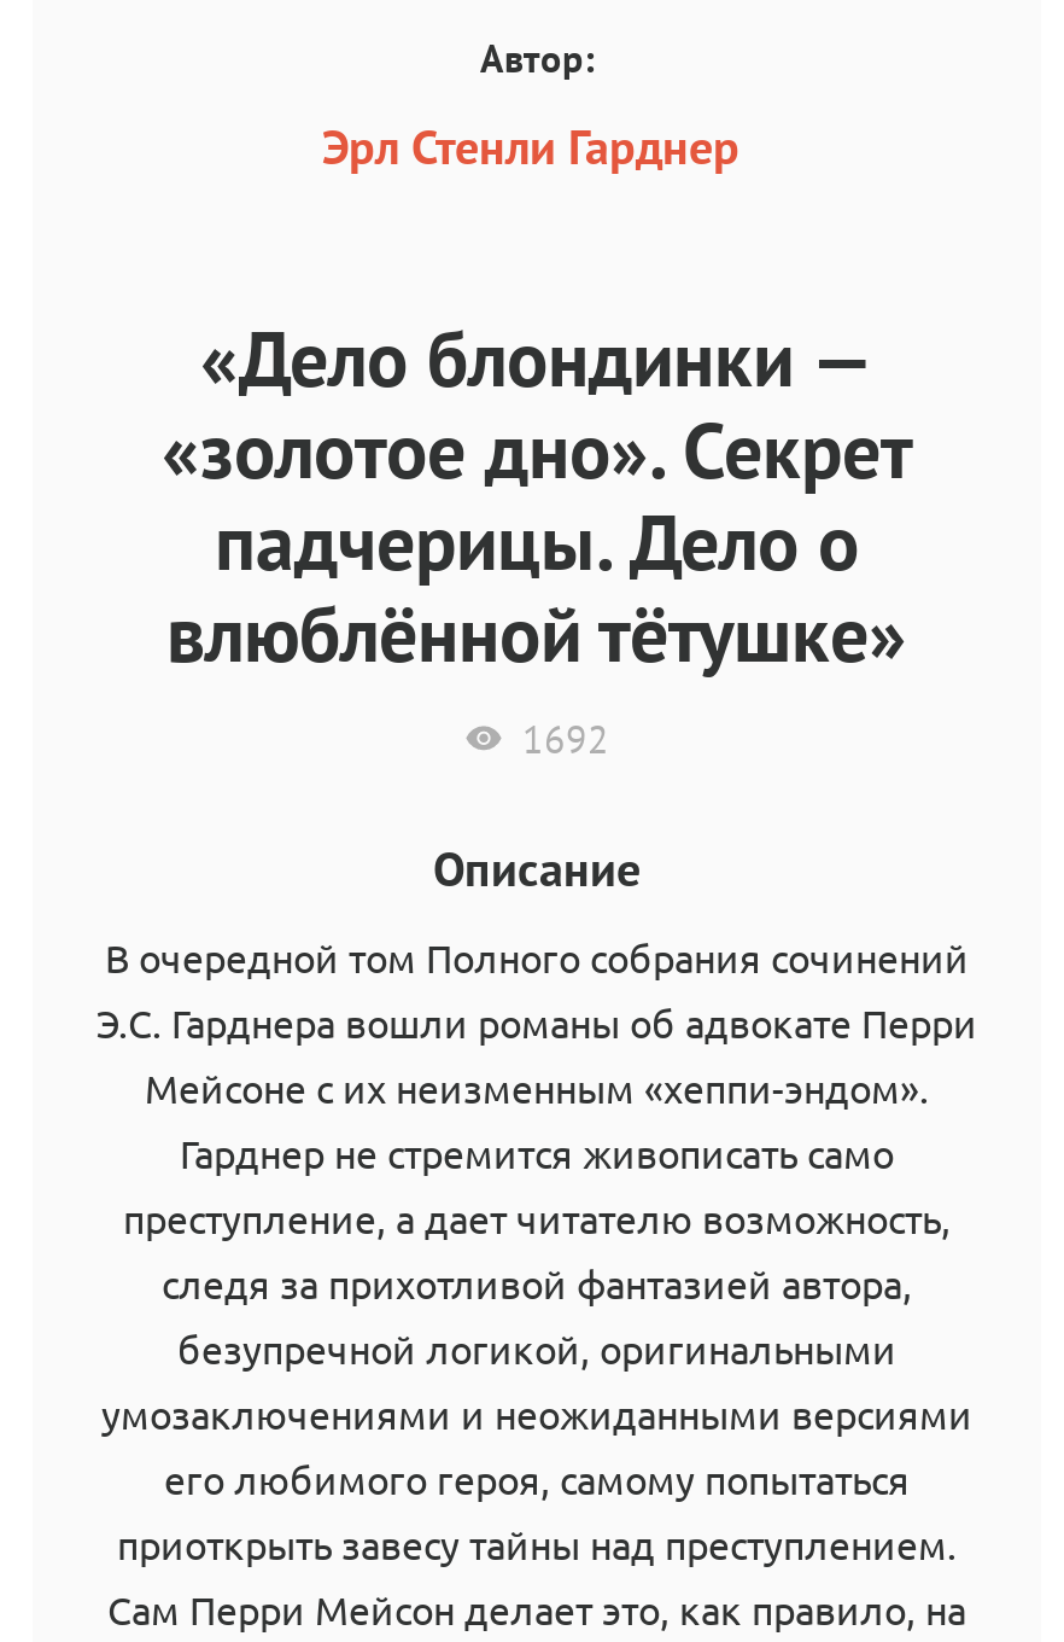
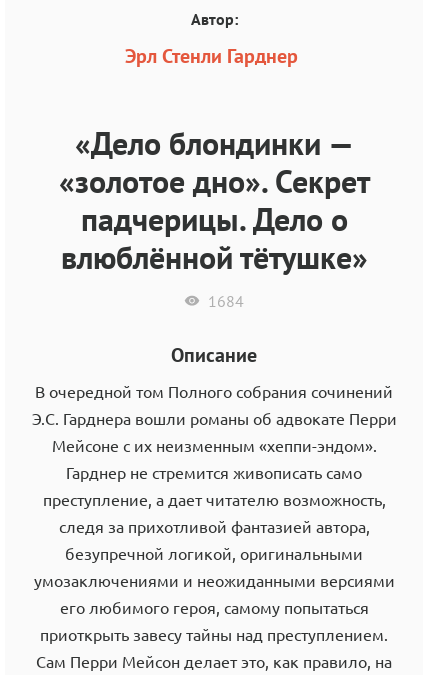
- 1692
+ 1684
